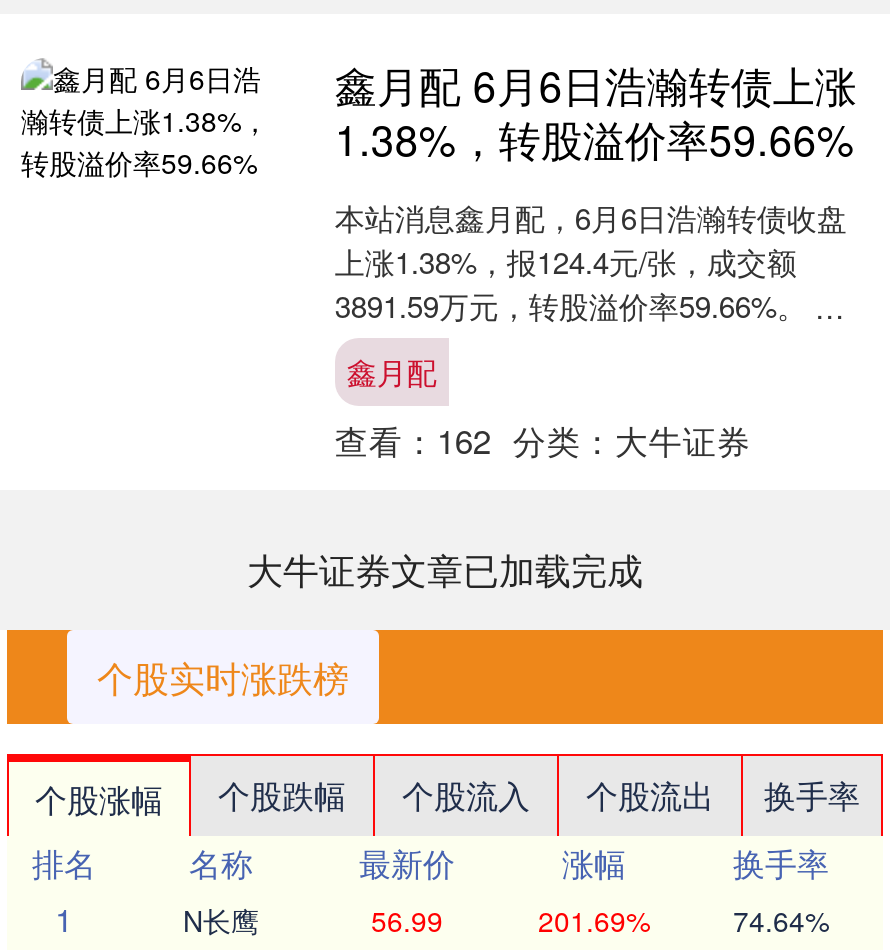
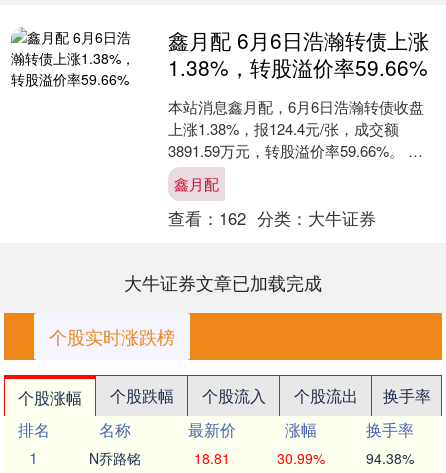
- N长鹰
- 56.99
- 201.69%
- 74.64%
+ N乔路铭
+ 18.81
+ 30.99%
+ 94.38%
